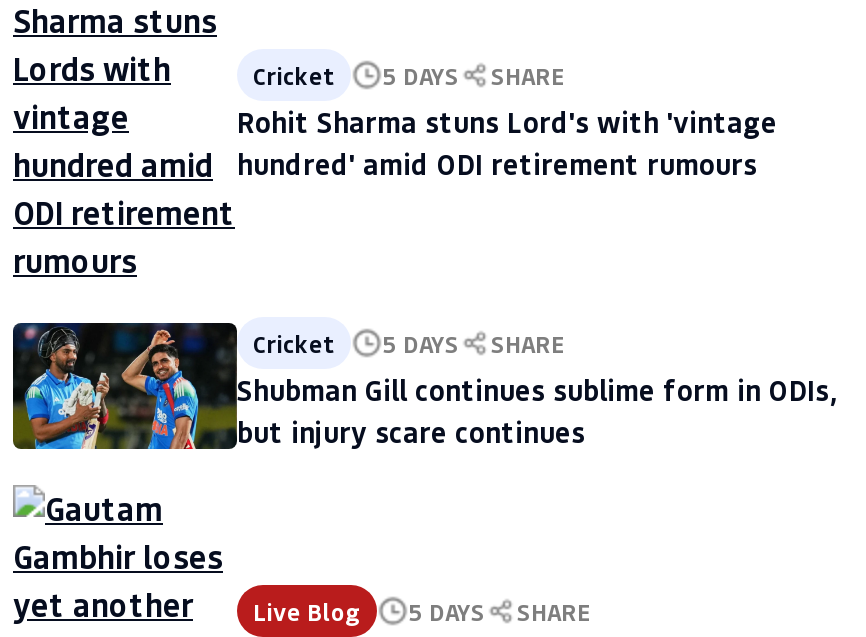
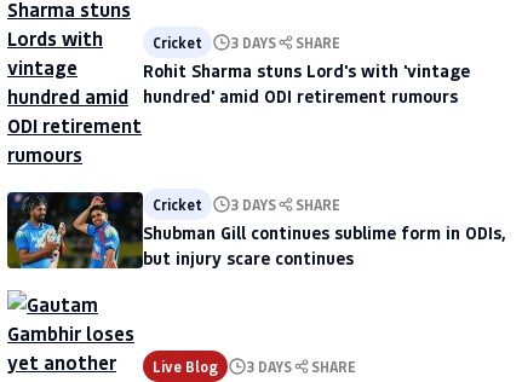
- Cricket 5 DAYS SHARE
+ Cricket 3 DAYS SHARE

- Cricket 5 DAYS SHARE
+ Cricket 3 DAYS SHARE

- Live Blog 5 DAYS SHARE
+ Live Blog 3 DAYS SHARE
